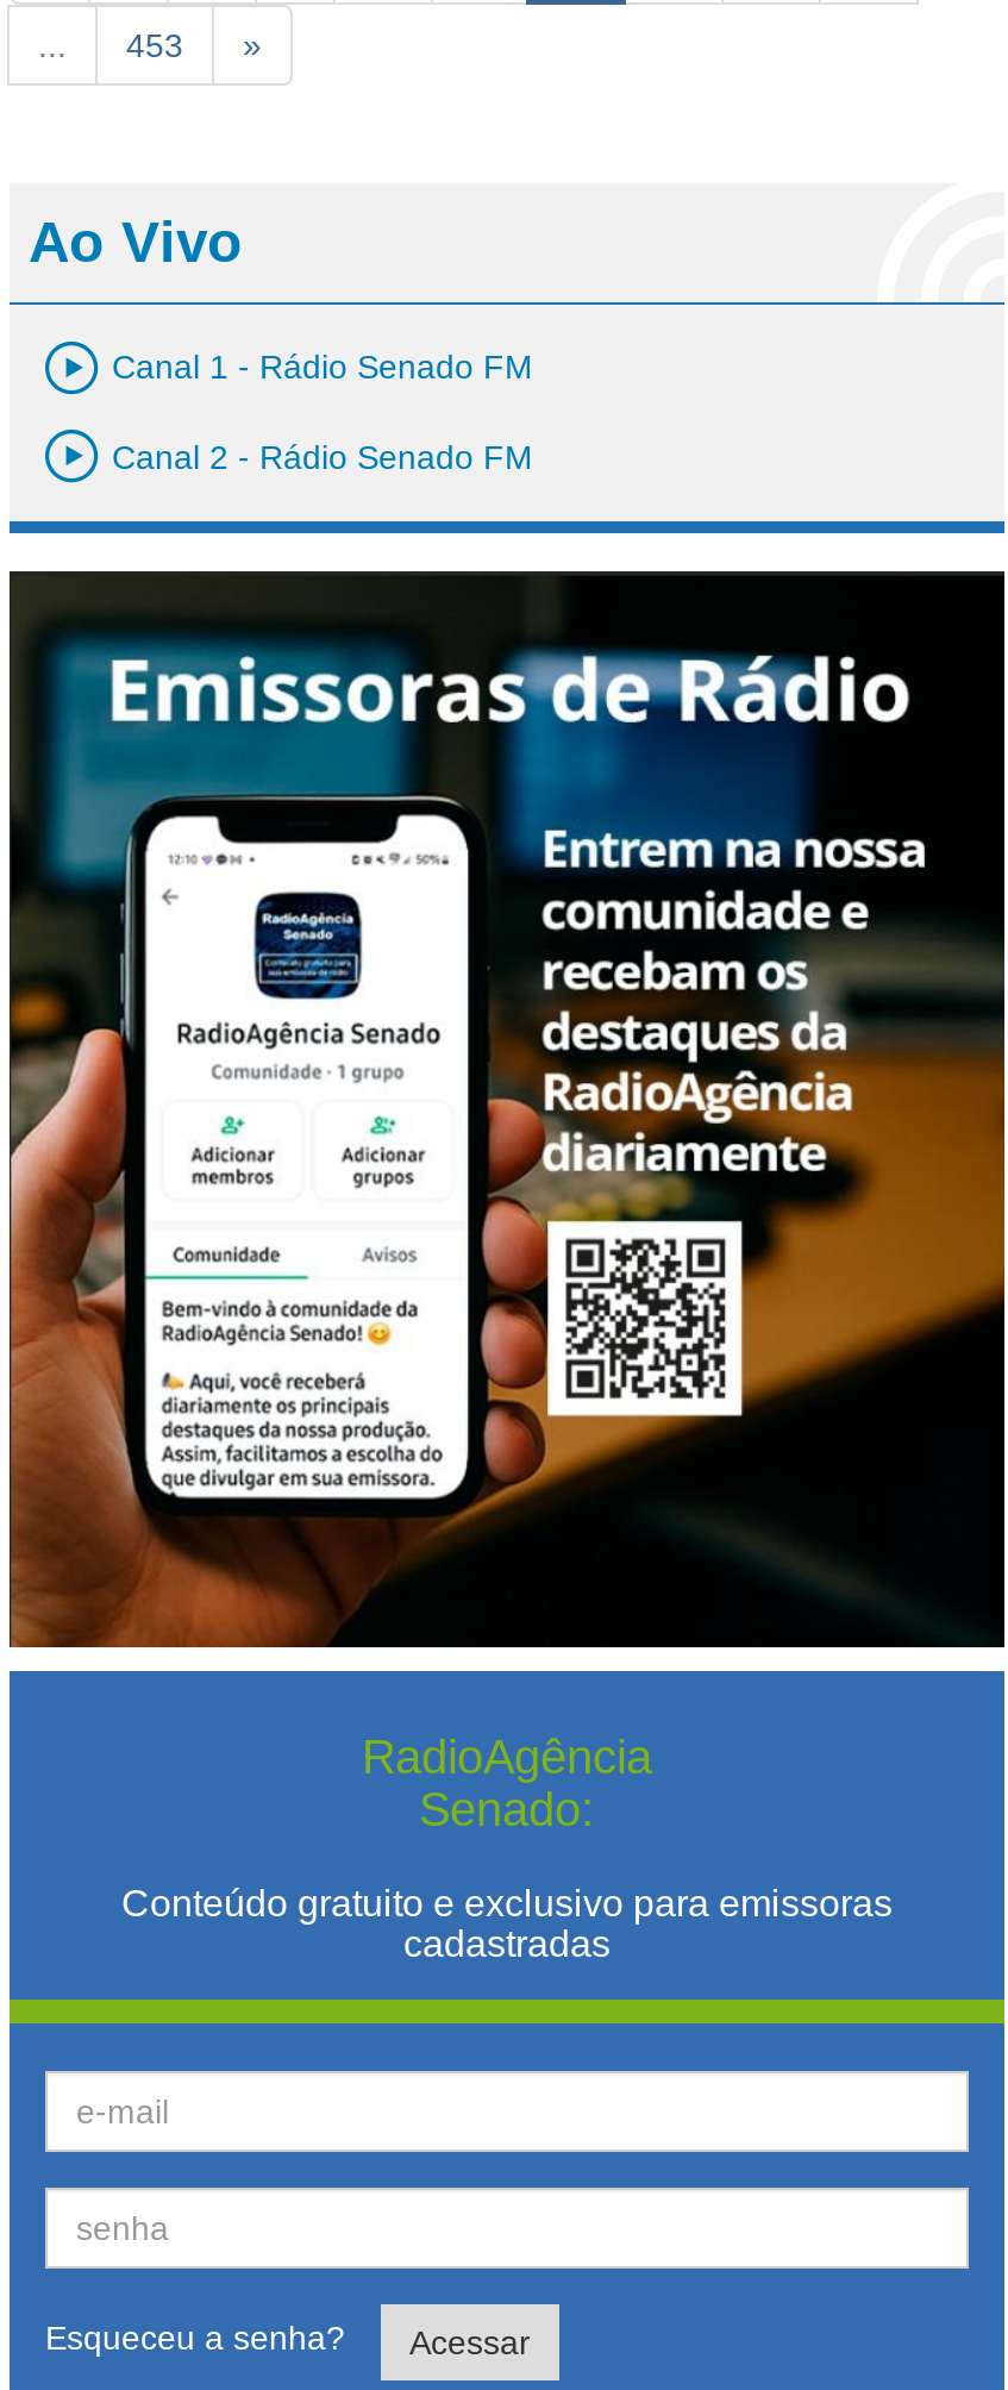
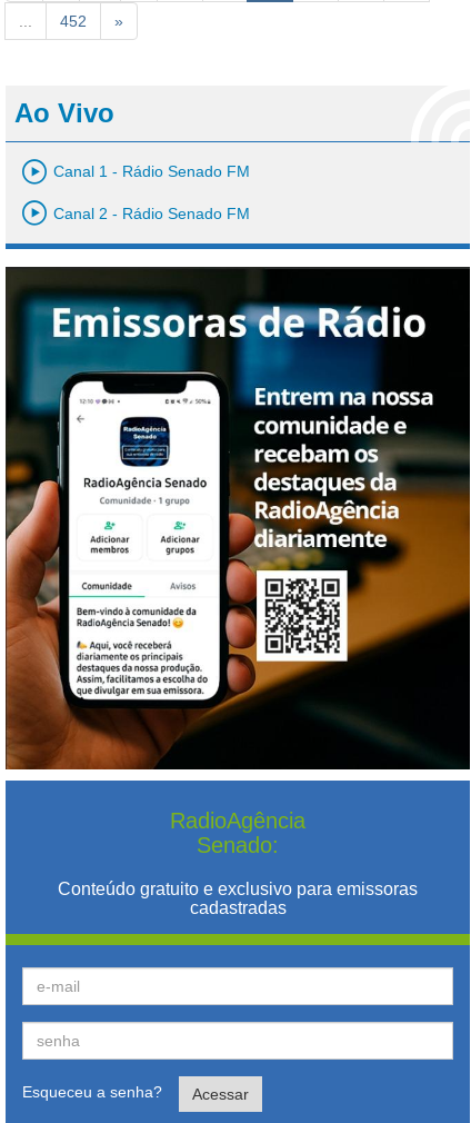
- 453
+ 452
